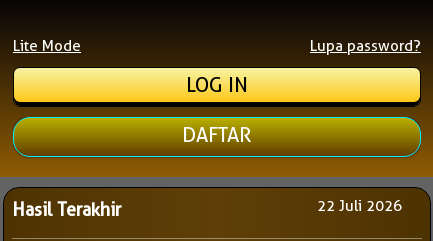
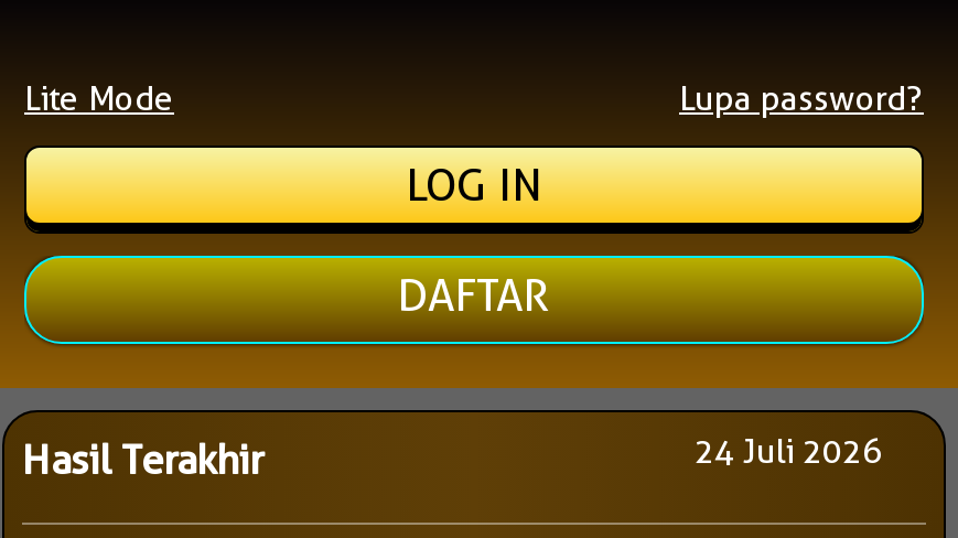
- 22 Juli 2026
+ 24 Juli 2026
